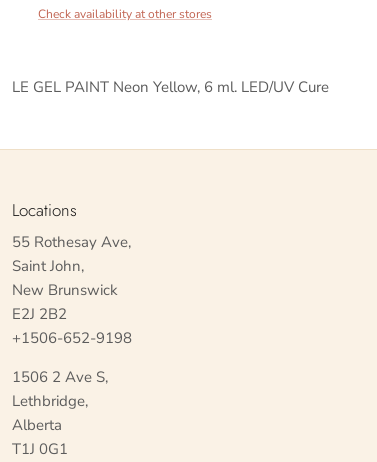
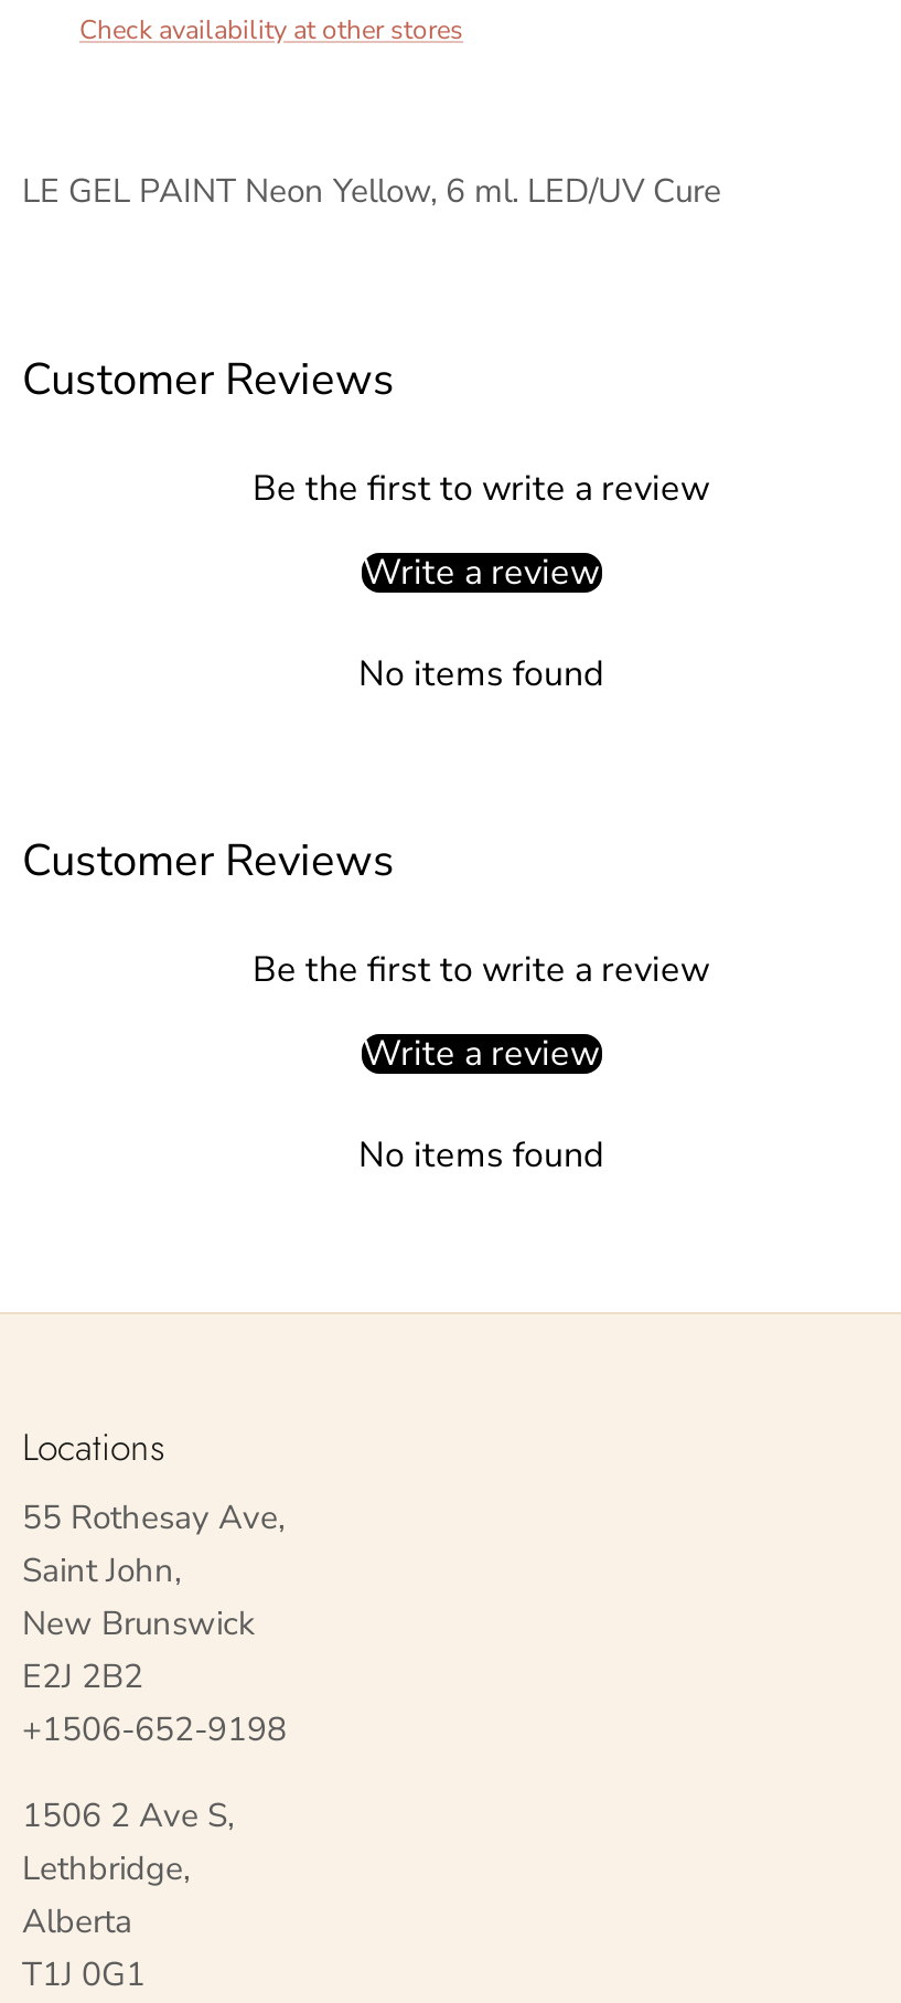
+ Customer Reviews
+ Be the first to write a review
+ Write a review
+ No items found
+ Customer Reviews
+ Be the first to write a review
+ Write a review
+ No items found
